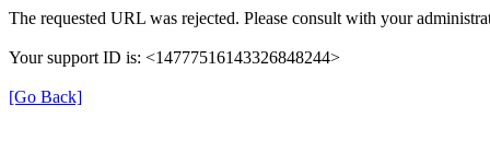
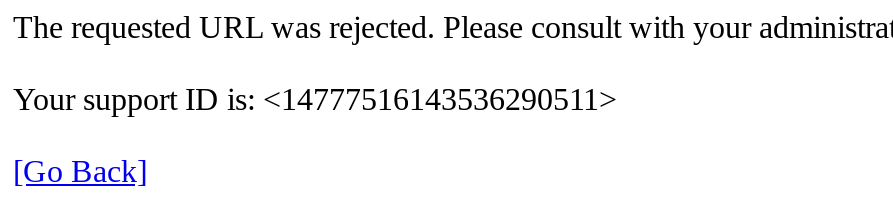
- Your support ID is: <14777516143326848244>
+ Your support ID is: <14777516143536290511>
